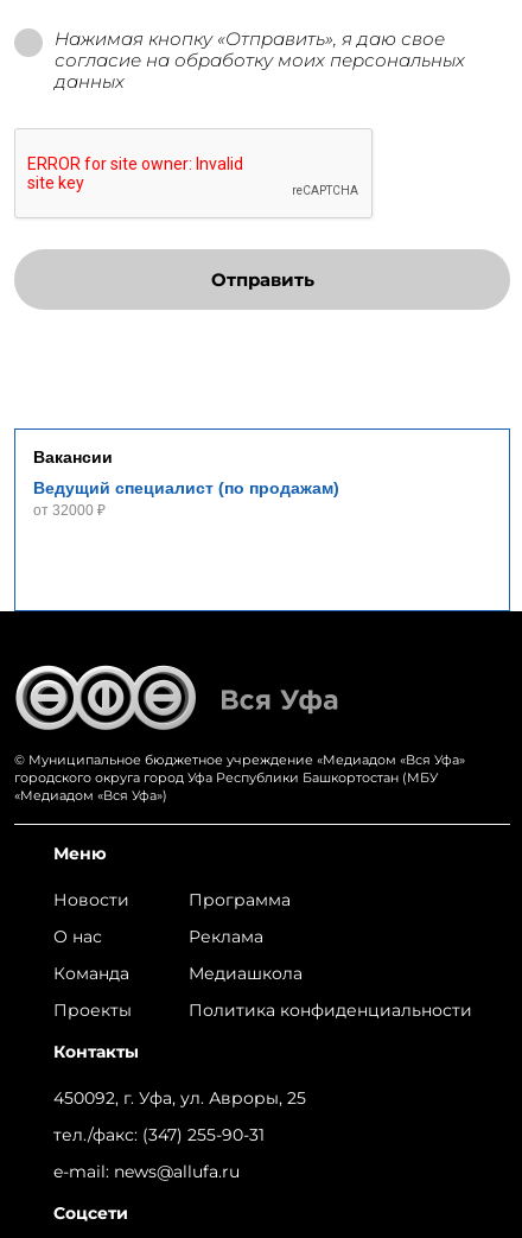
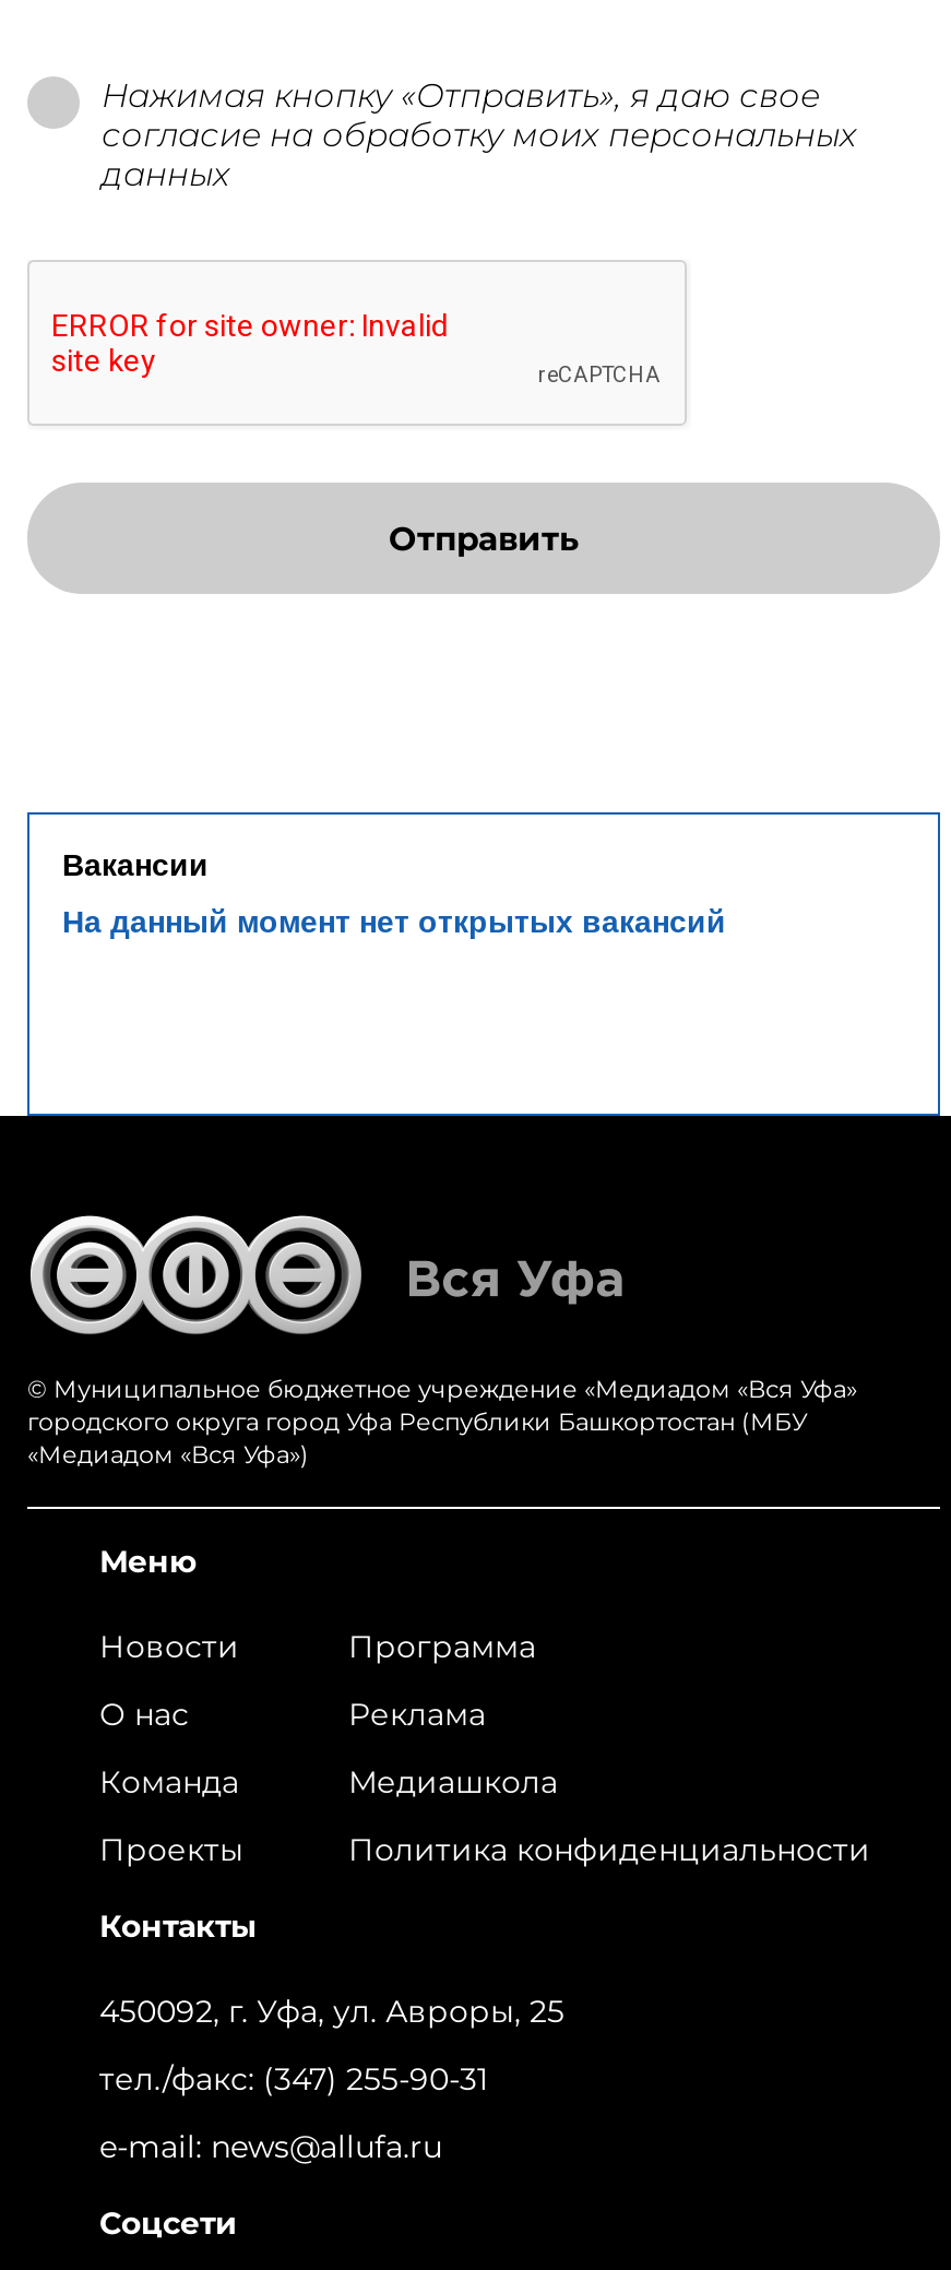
- Ведущий специалист (по продажам)
- от 32000 ₽
+ На данный момент нет открытых вакансий
